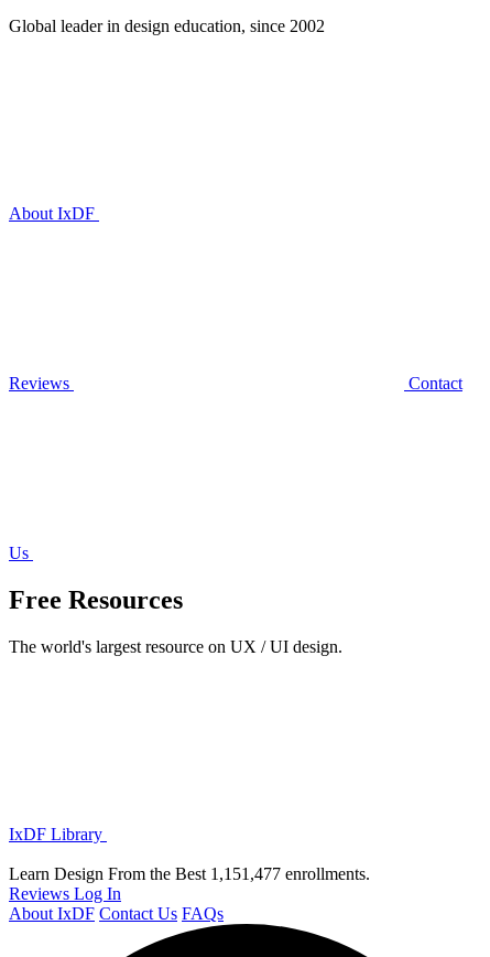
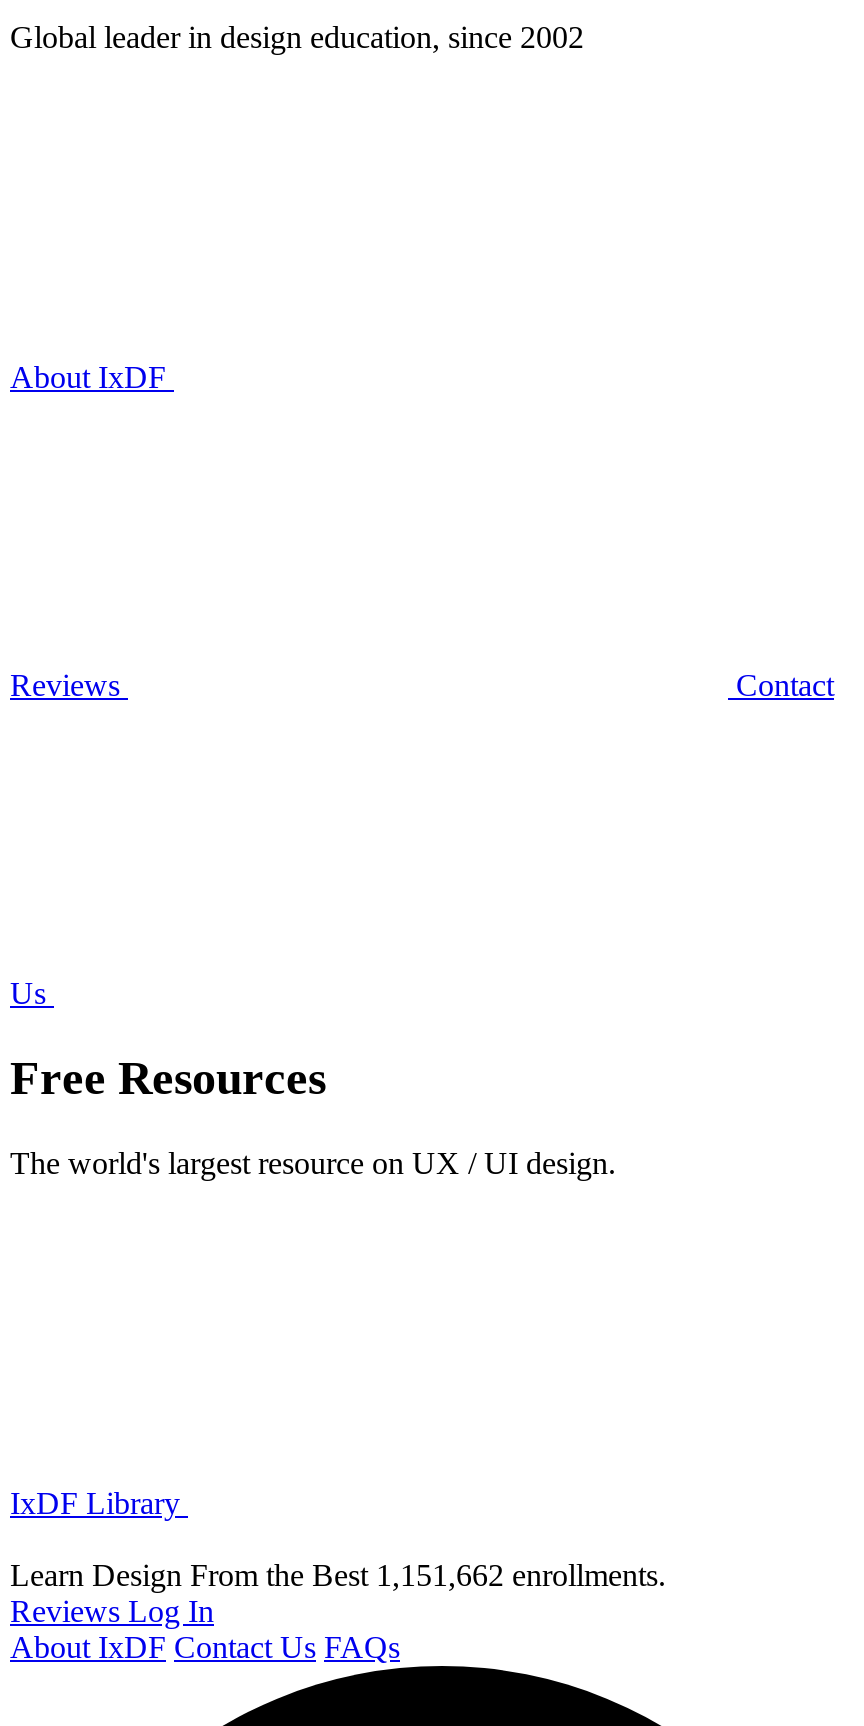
- Learn Design From the Best 1,151,477 enrollments.
+ Learn Design From the Best 1,151,662 enrollments.
